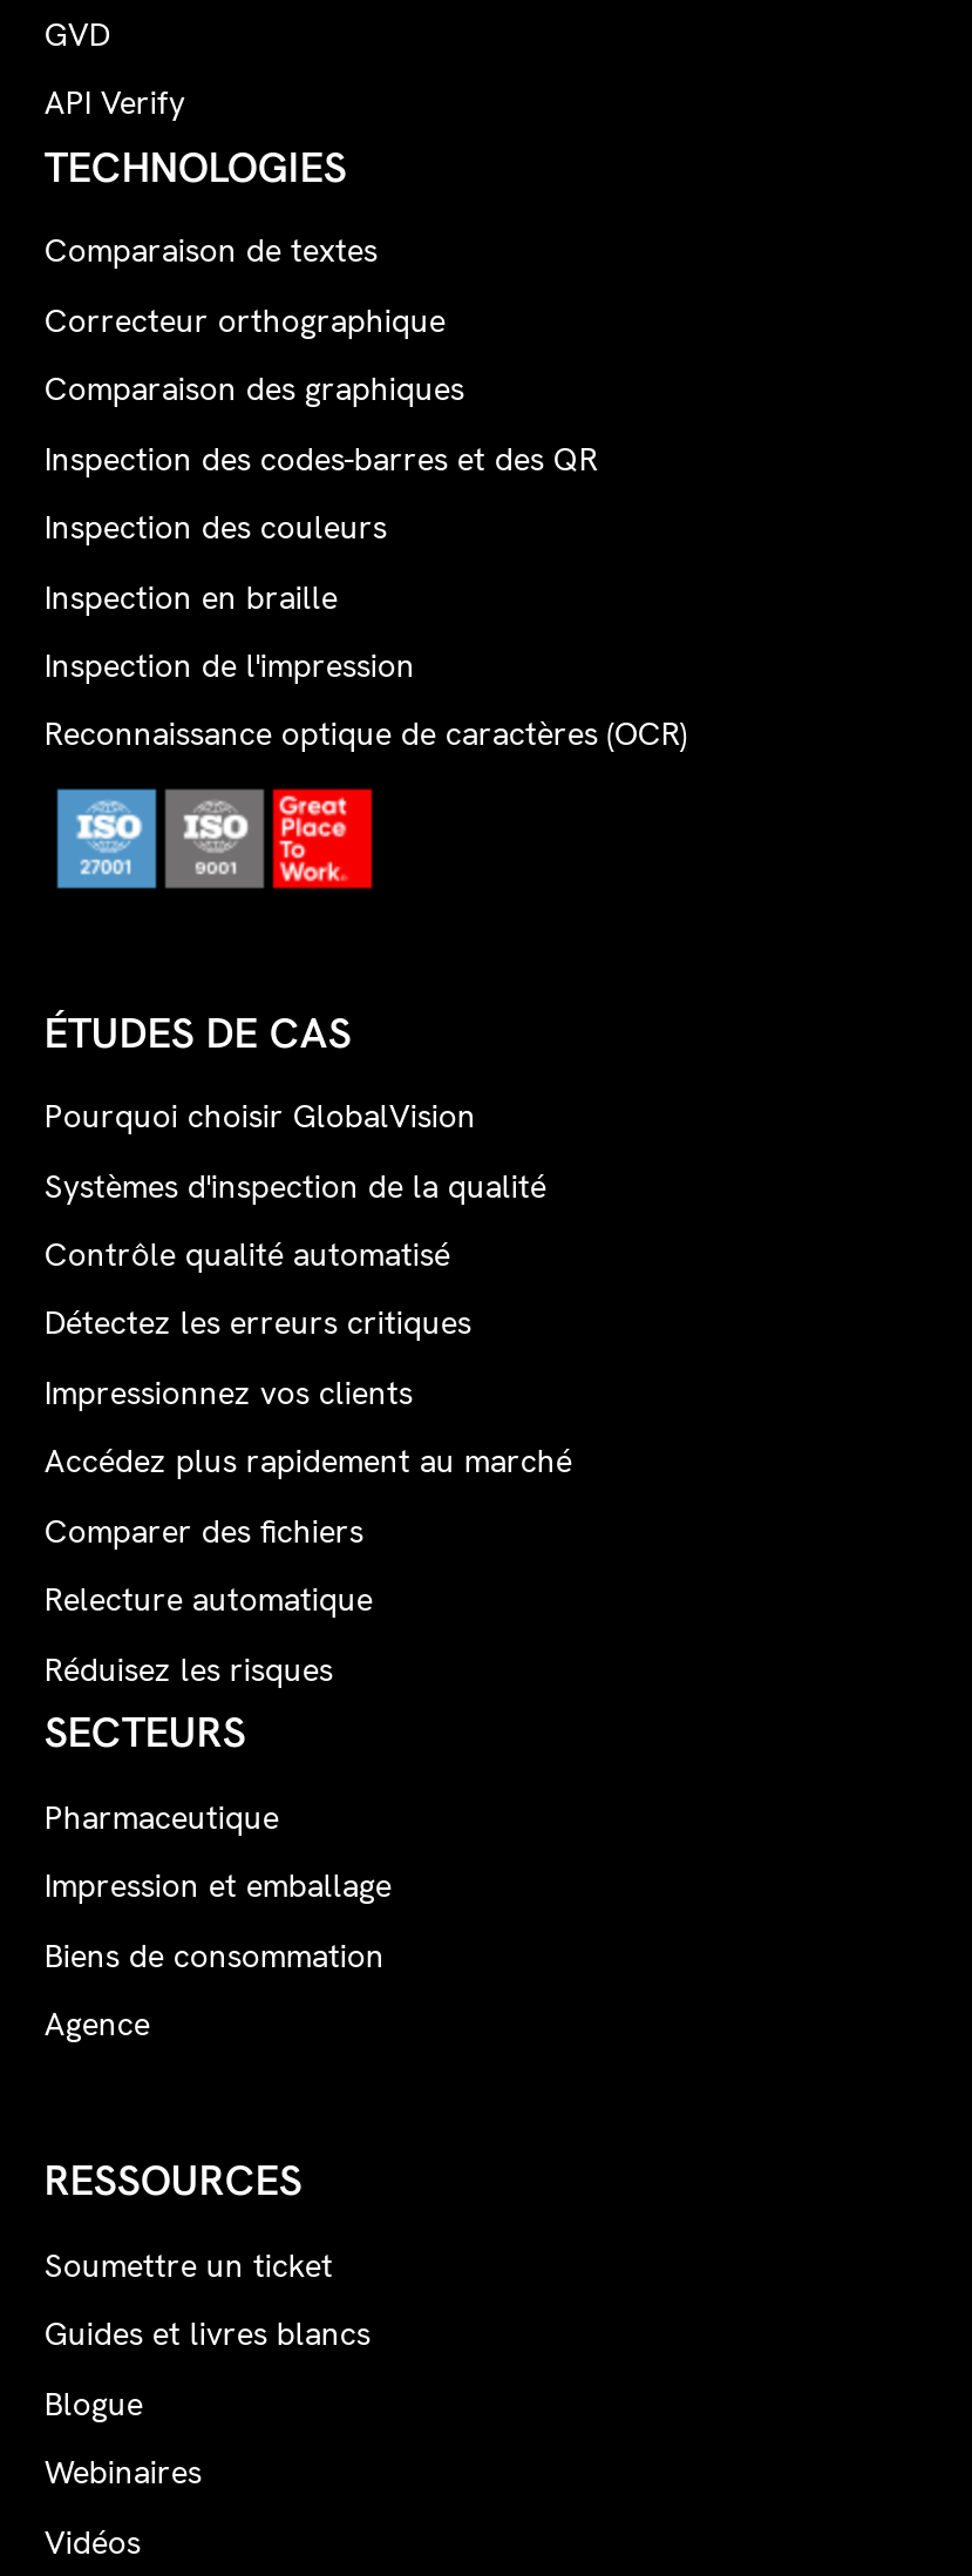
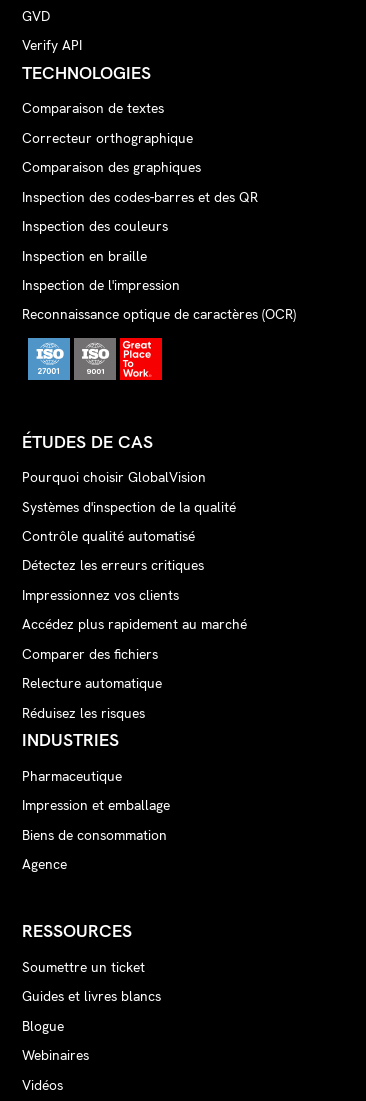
- API Verify
+ Verify API

- SECTEURS
+ INDUSTRIES
